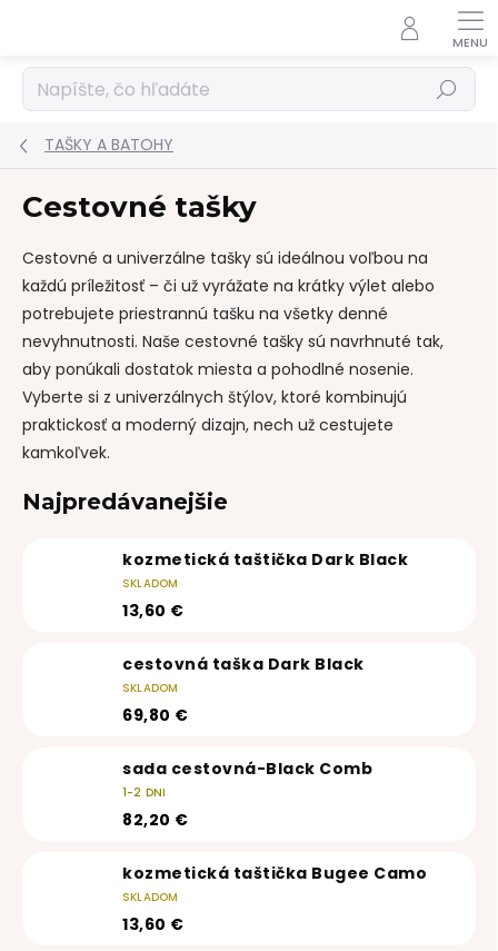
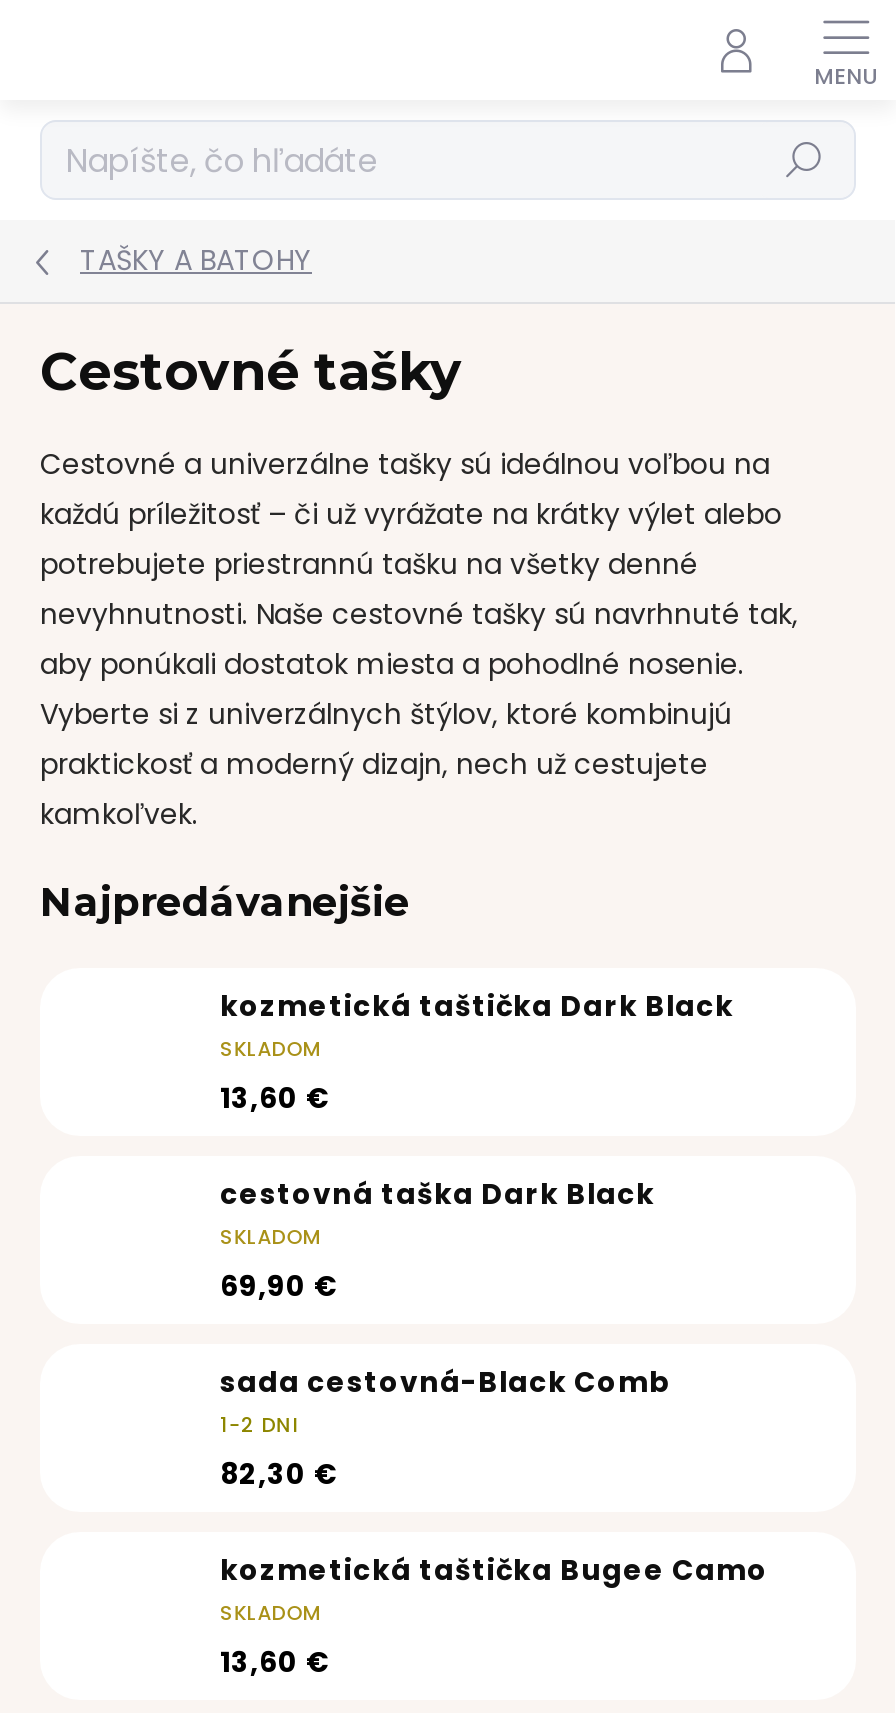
- 69,80 €
+ 69,90 €

- 82,20 €
+ 82,30 €
